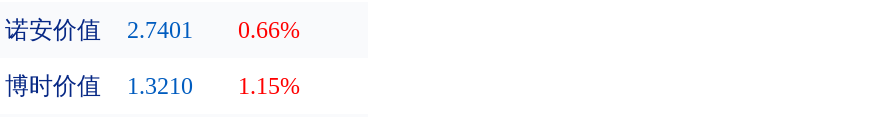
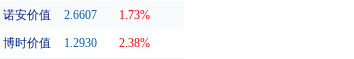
- 2.7401
+ 2.6607

- 0.66%
+ 1.73%

- 1.3210
+ 1.2930

- 1.15%
+ 2.38%
